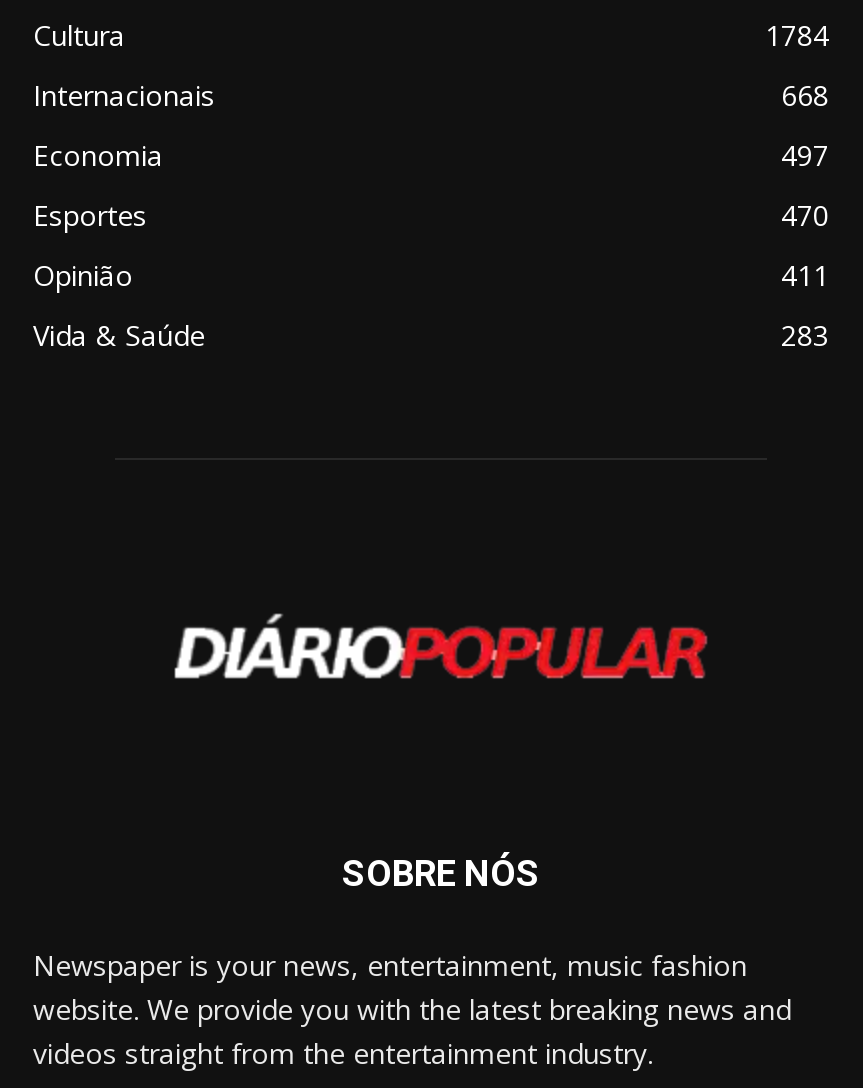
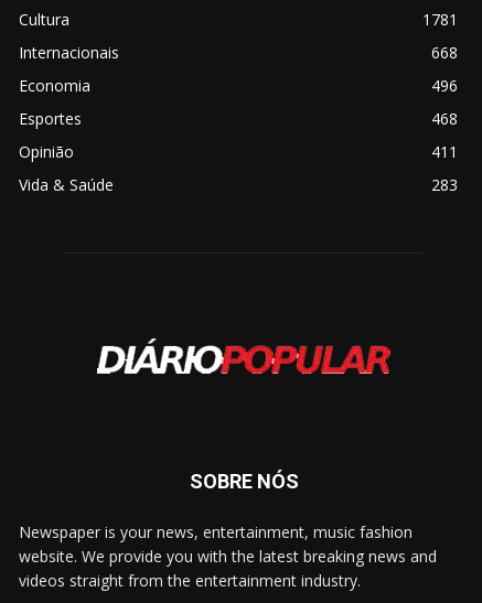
- 1784
+ 1781

- 497
+ 496

- 470
+ 468
